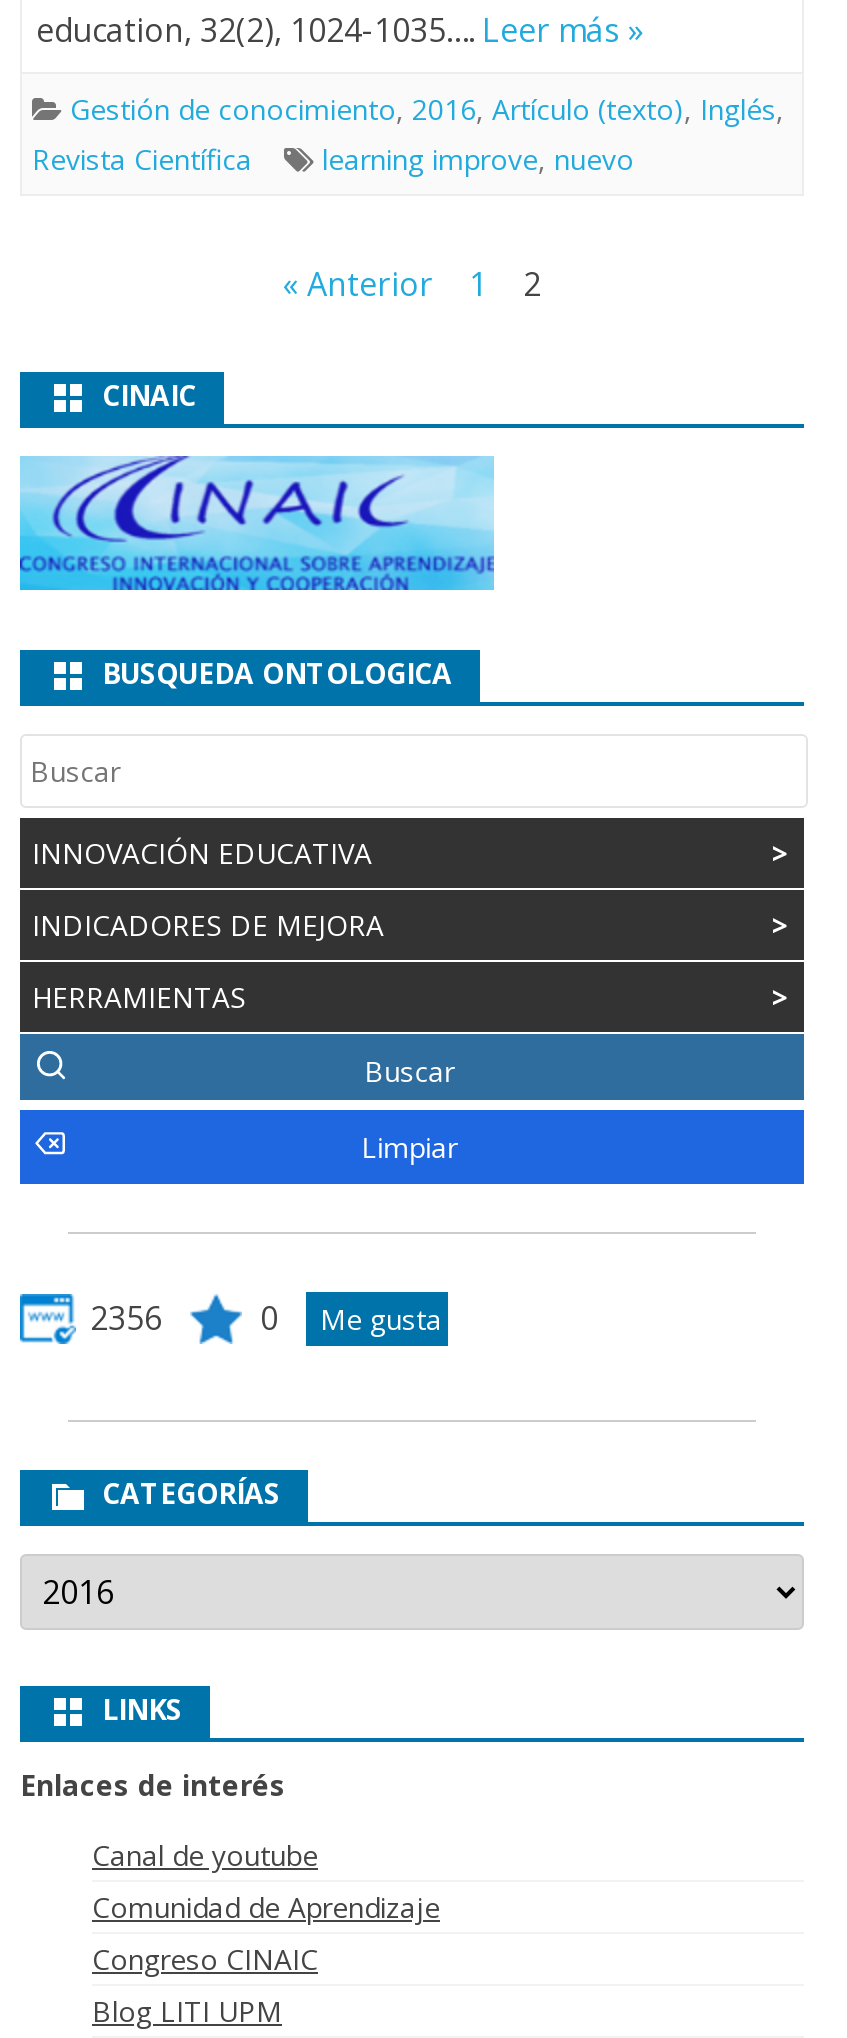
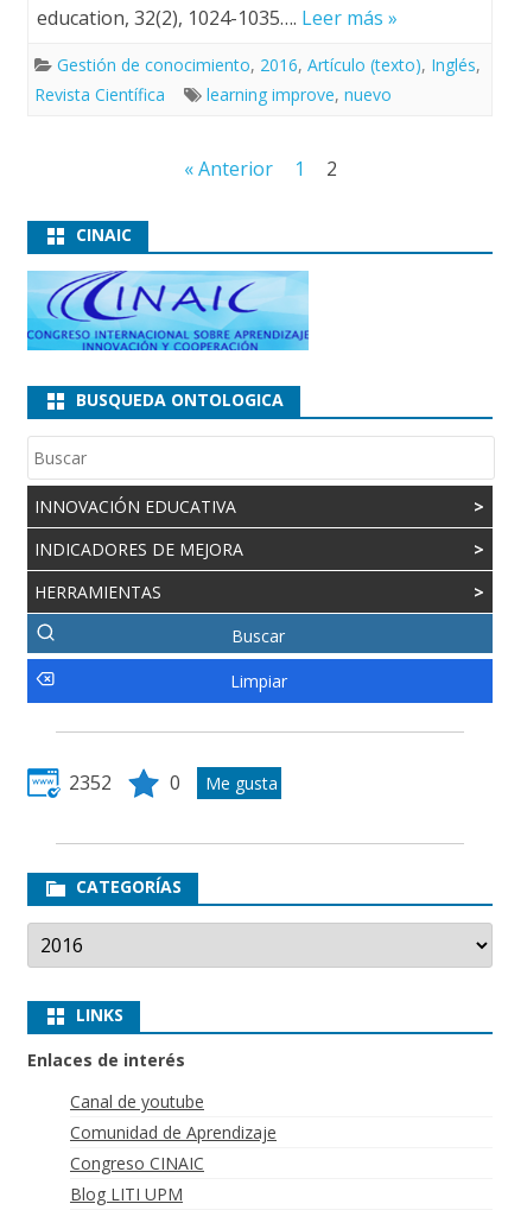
- 2356
+ 2352
